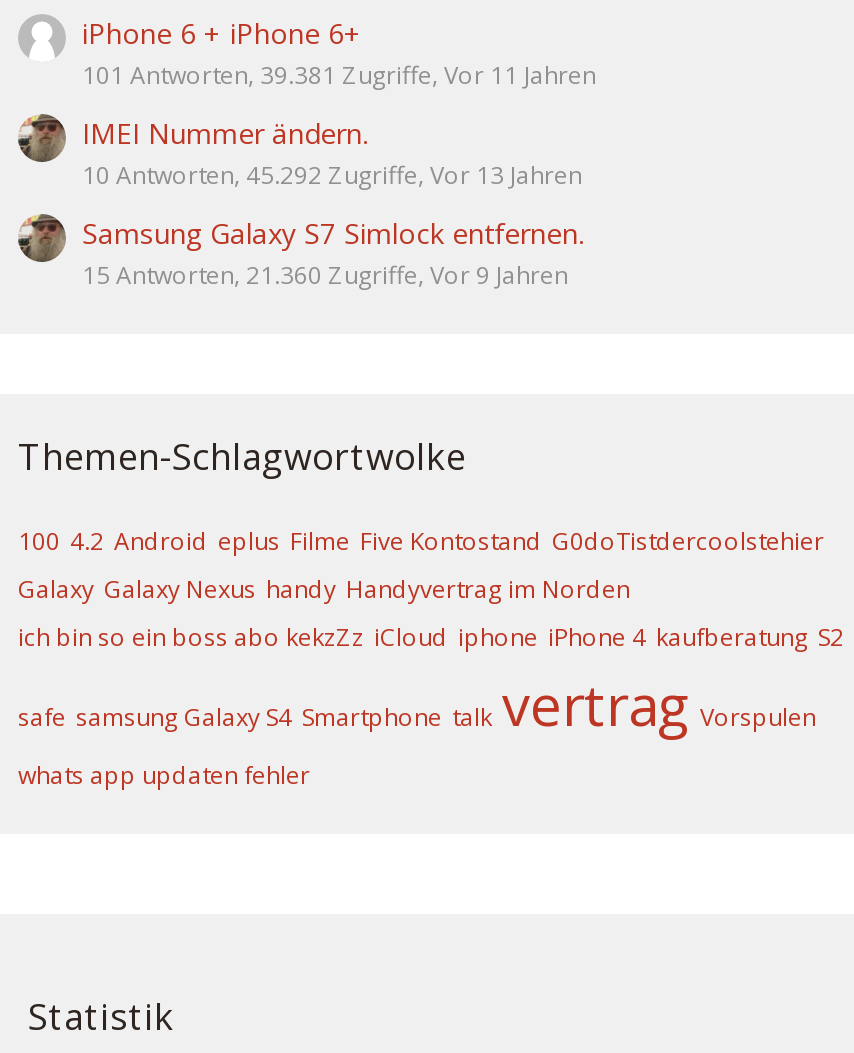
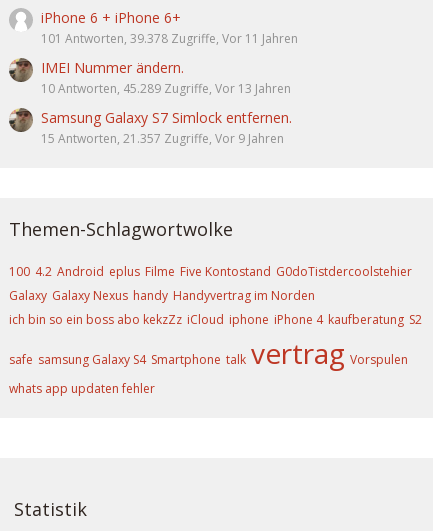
- 101 Antworten, 39.381 Zugriffe, Vor 11 Jahren
+ 101 Antworten, 39.378 Zugriffe, Vor 11 Jahren

- 10 Antworten, 45.292 Zugriffe, Vor 13 Jahren
+ 10 Antworten, 45.289 Zugriffe, Vor 13 Jahren

- 15 Antworten, 21.360 Zugriffe, Vor 9 Jahren
+ 15 Antworten, 21.357 Zugriffe, Vor 9 Jahren
